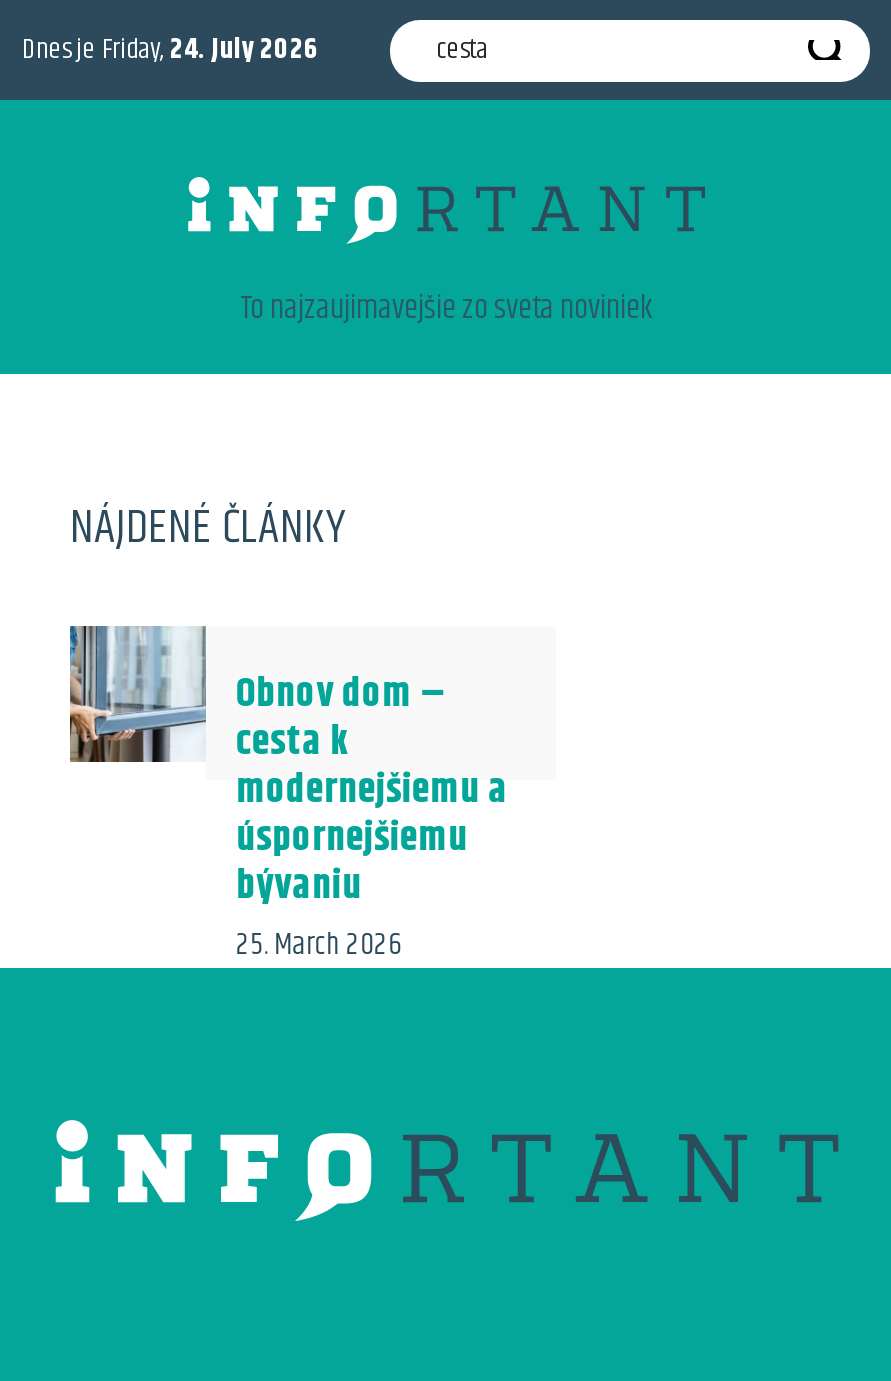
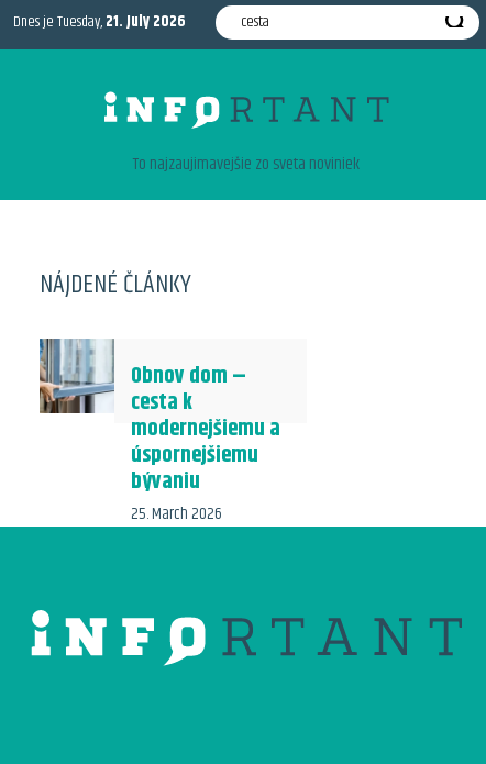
- Dnes je Friday, 24. July 2026
+ Dnes je Tuesday, 21. July 2026
